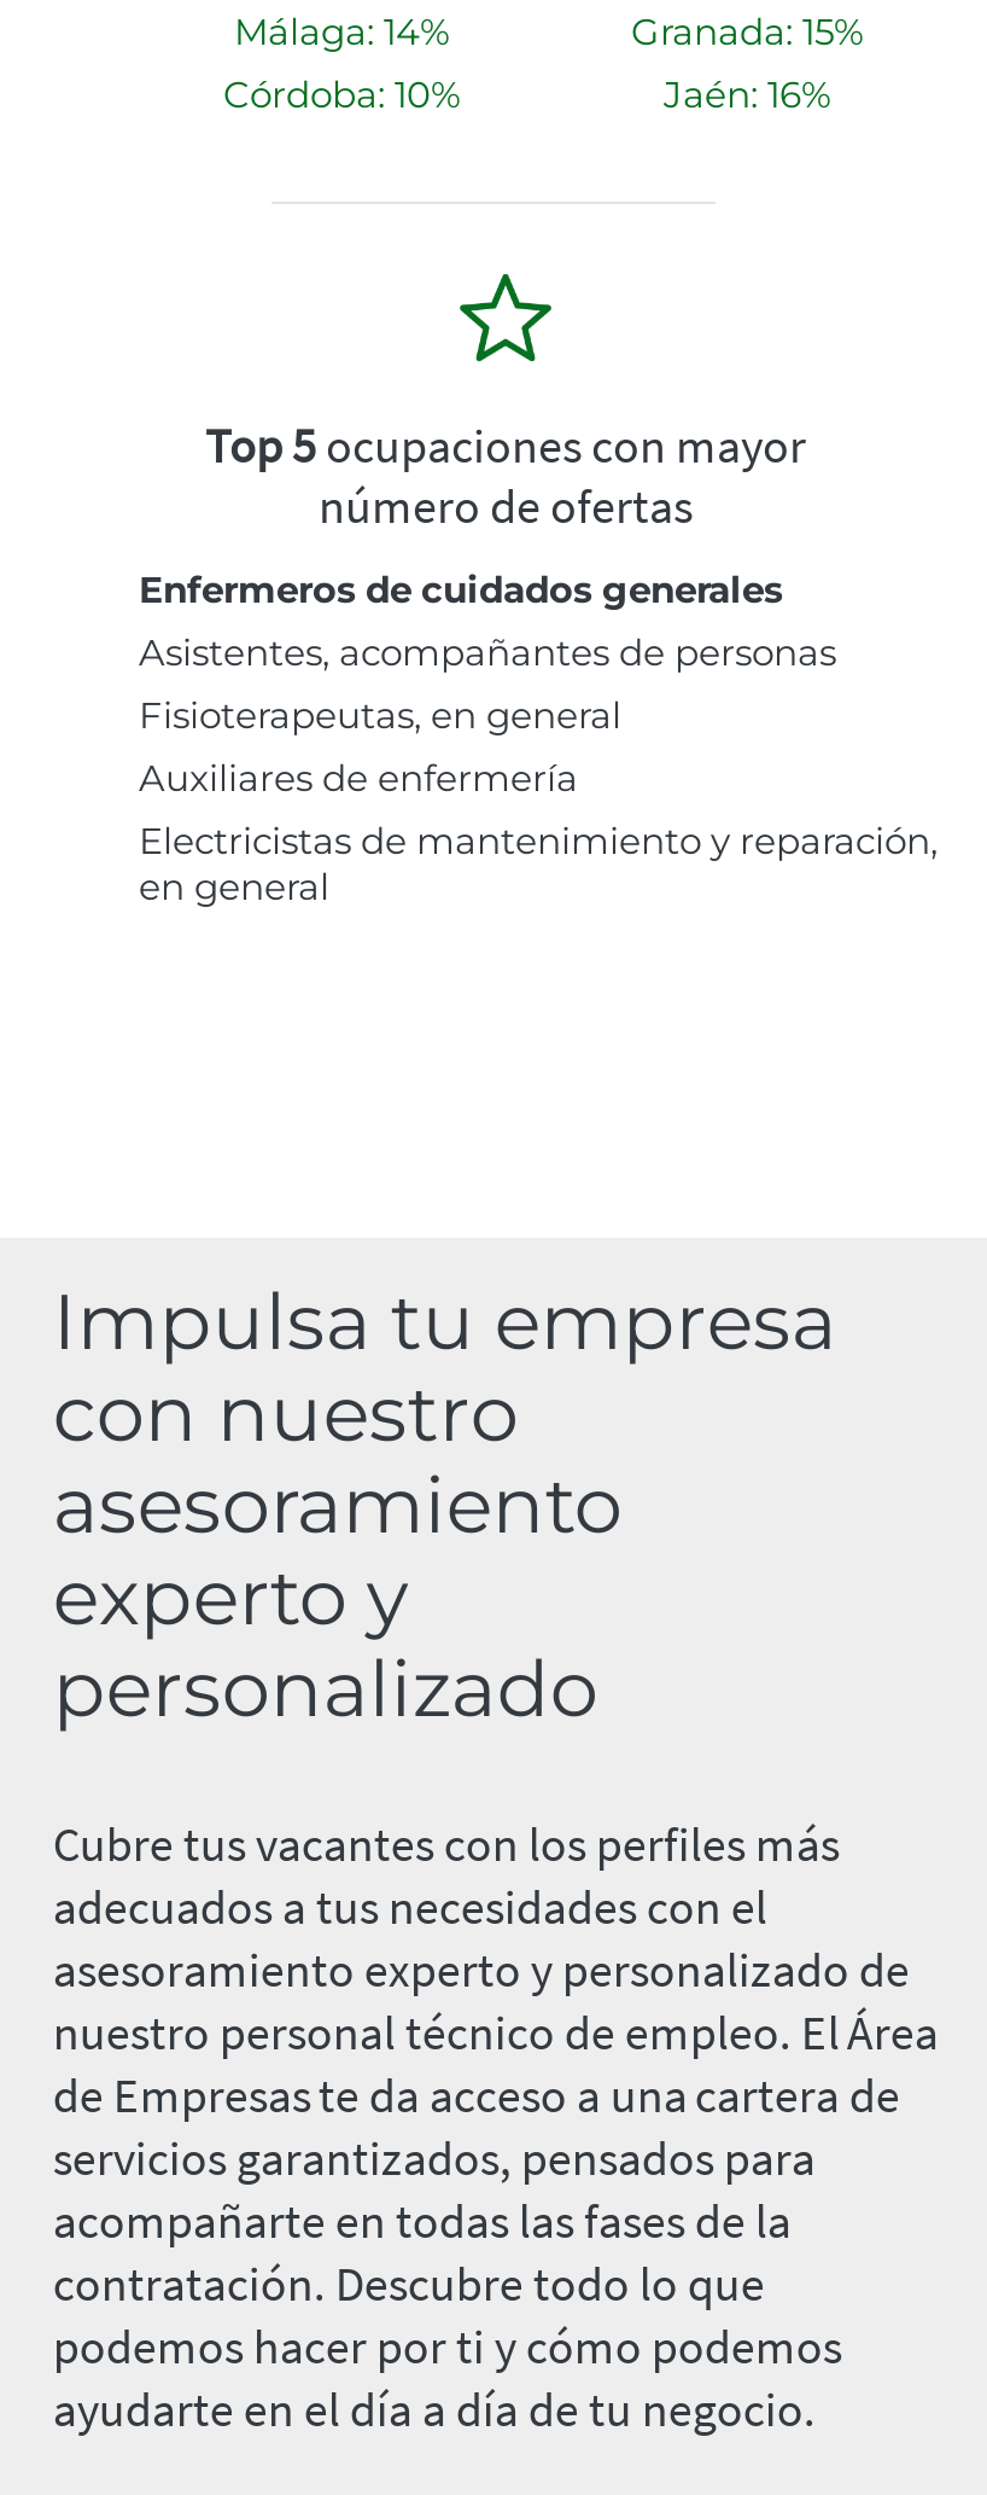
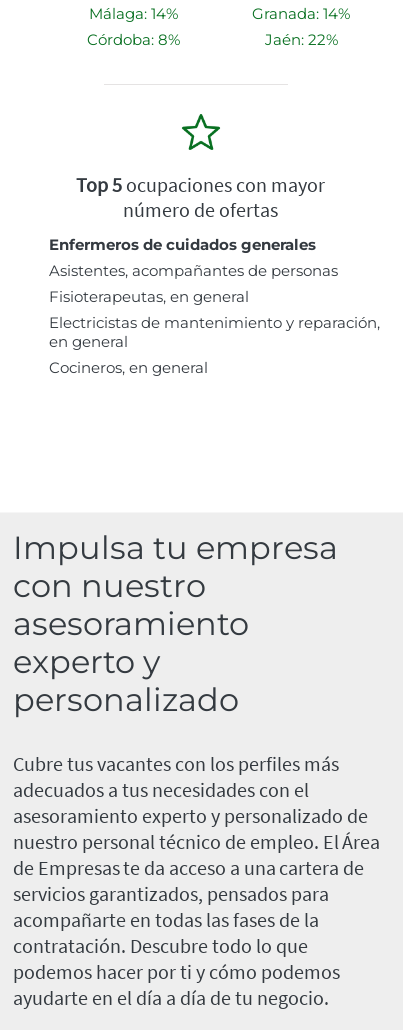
- Granada: 15%
+ Granada: 14%

- Córdoba: 10%
+ Córdoba: 8%

- Jaén: 16%
+ Jaén: 22%

- Auxiliares de enfermería

moved up: Electricistas de mantenimiento y reparación, | en general

+ Cocineros, en general
